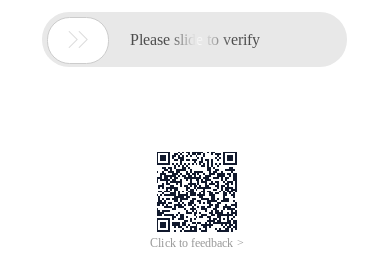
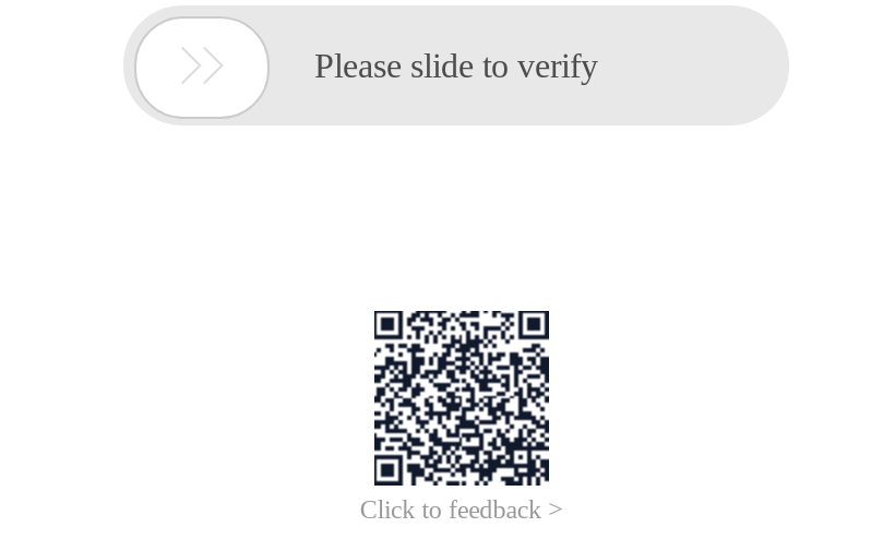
- [image]
+ [image]
